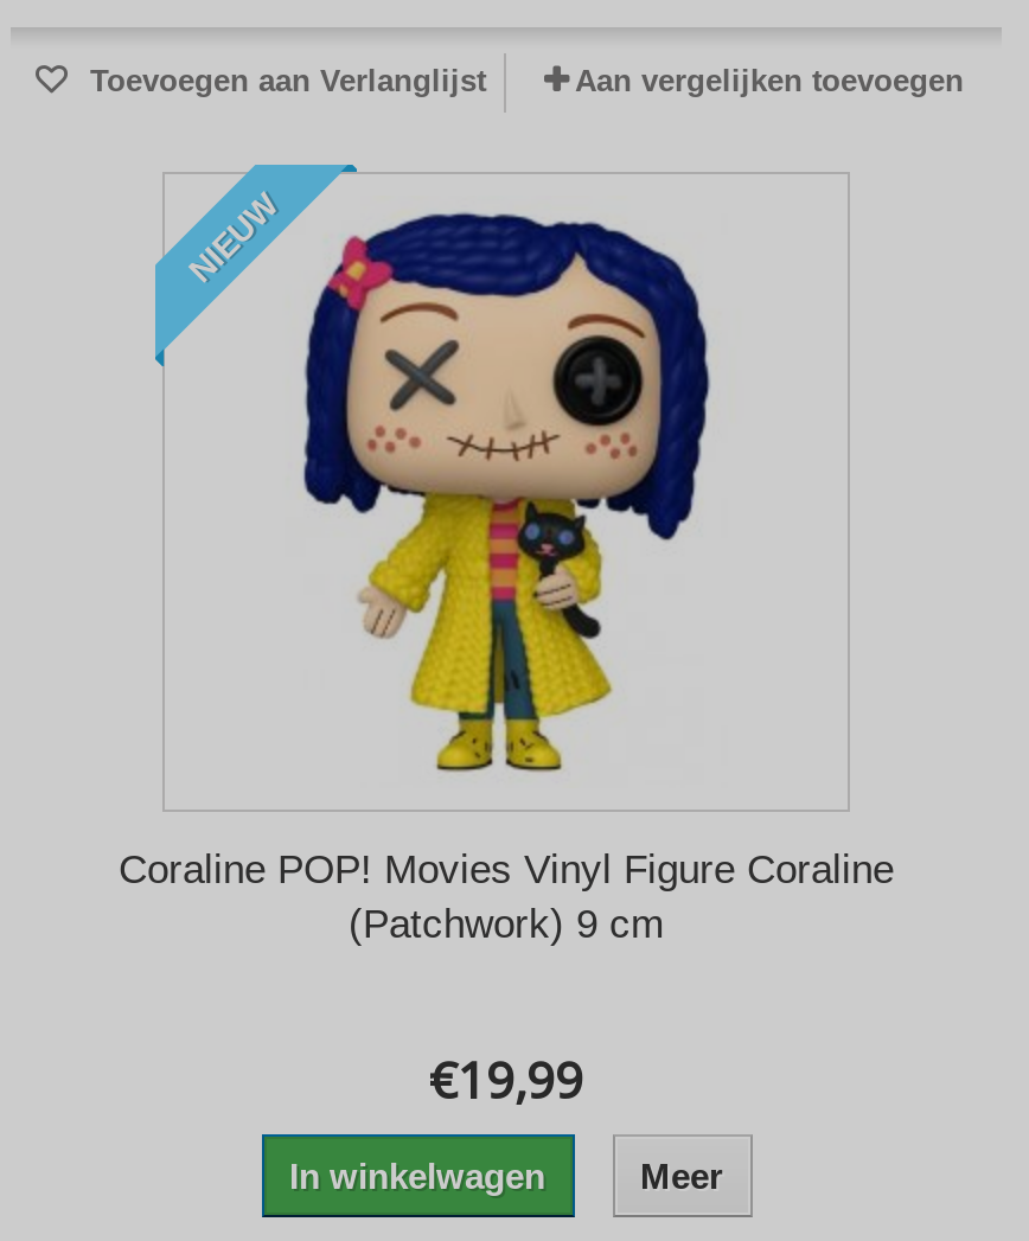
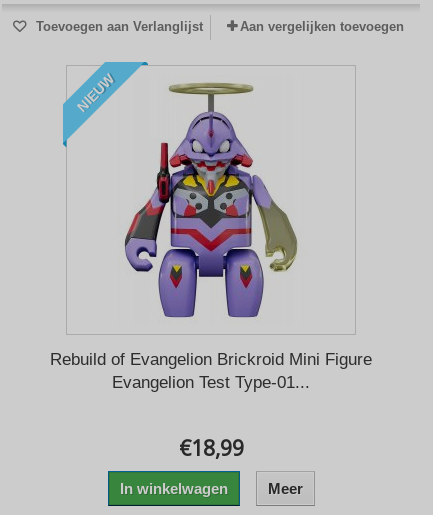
- [image]
- Coraline POP! Movies Vinyl Figure Coraline
- (Patchwork) 9 cm
+ [image]
+ Rebuild of Evangelion Brickroid Mini Figure
+ Evangelion Test Type-01...

- €19,99
+ €18,99
